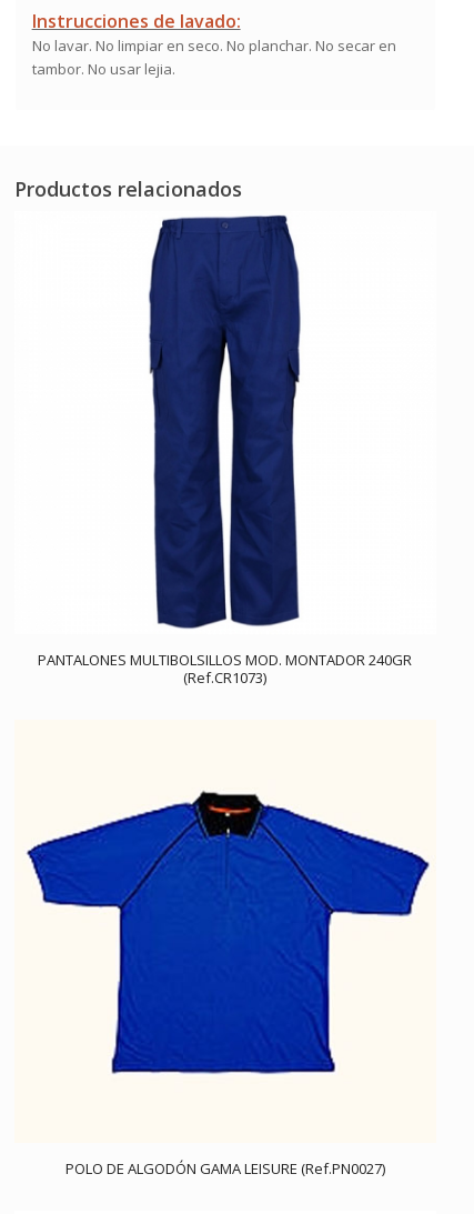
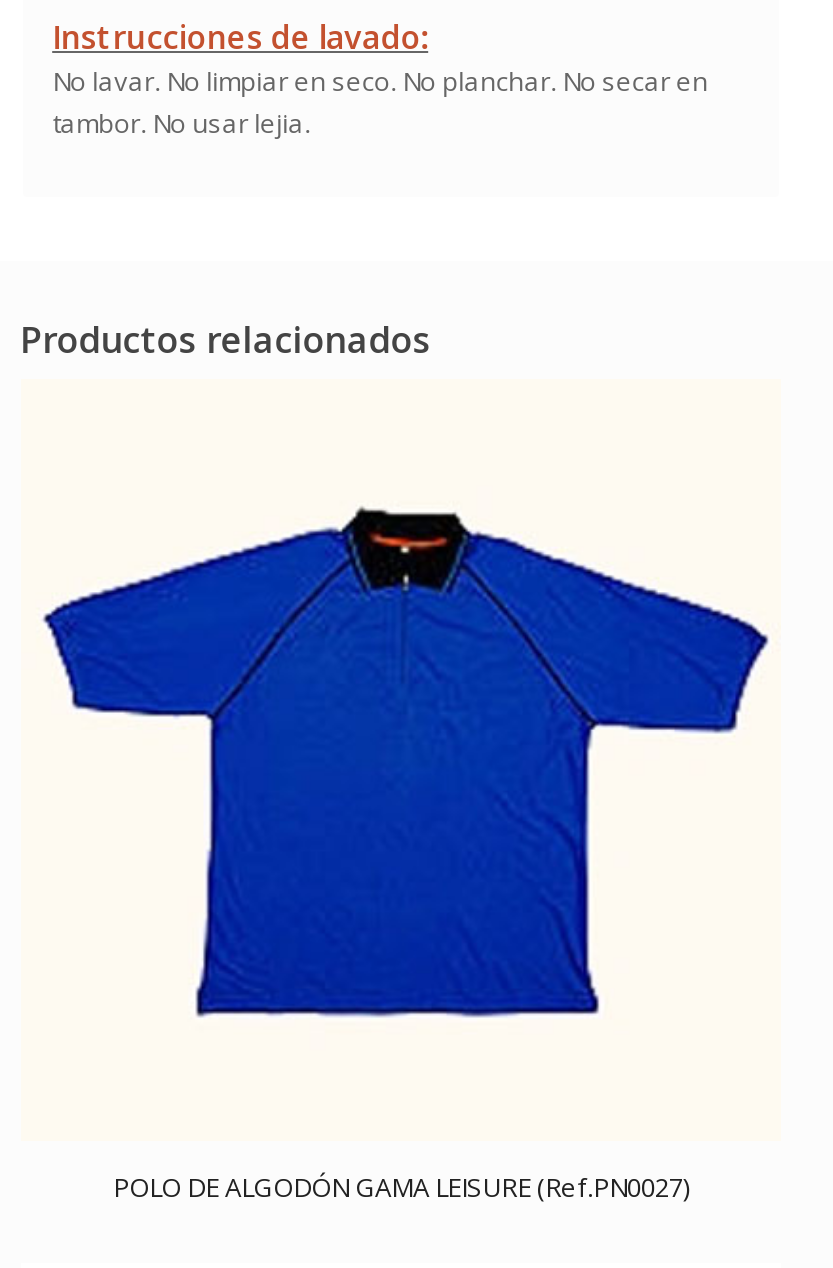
- [image]
- PANTALONES MULTIBOLSILLOS MOD. MONTADOR 240GR
- (Ref.CR1073)
